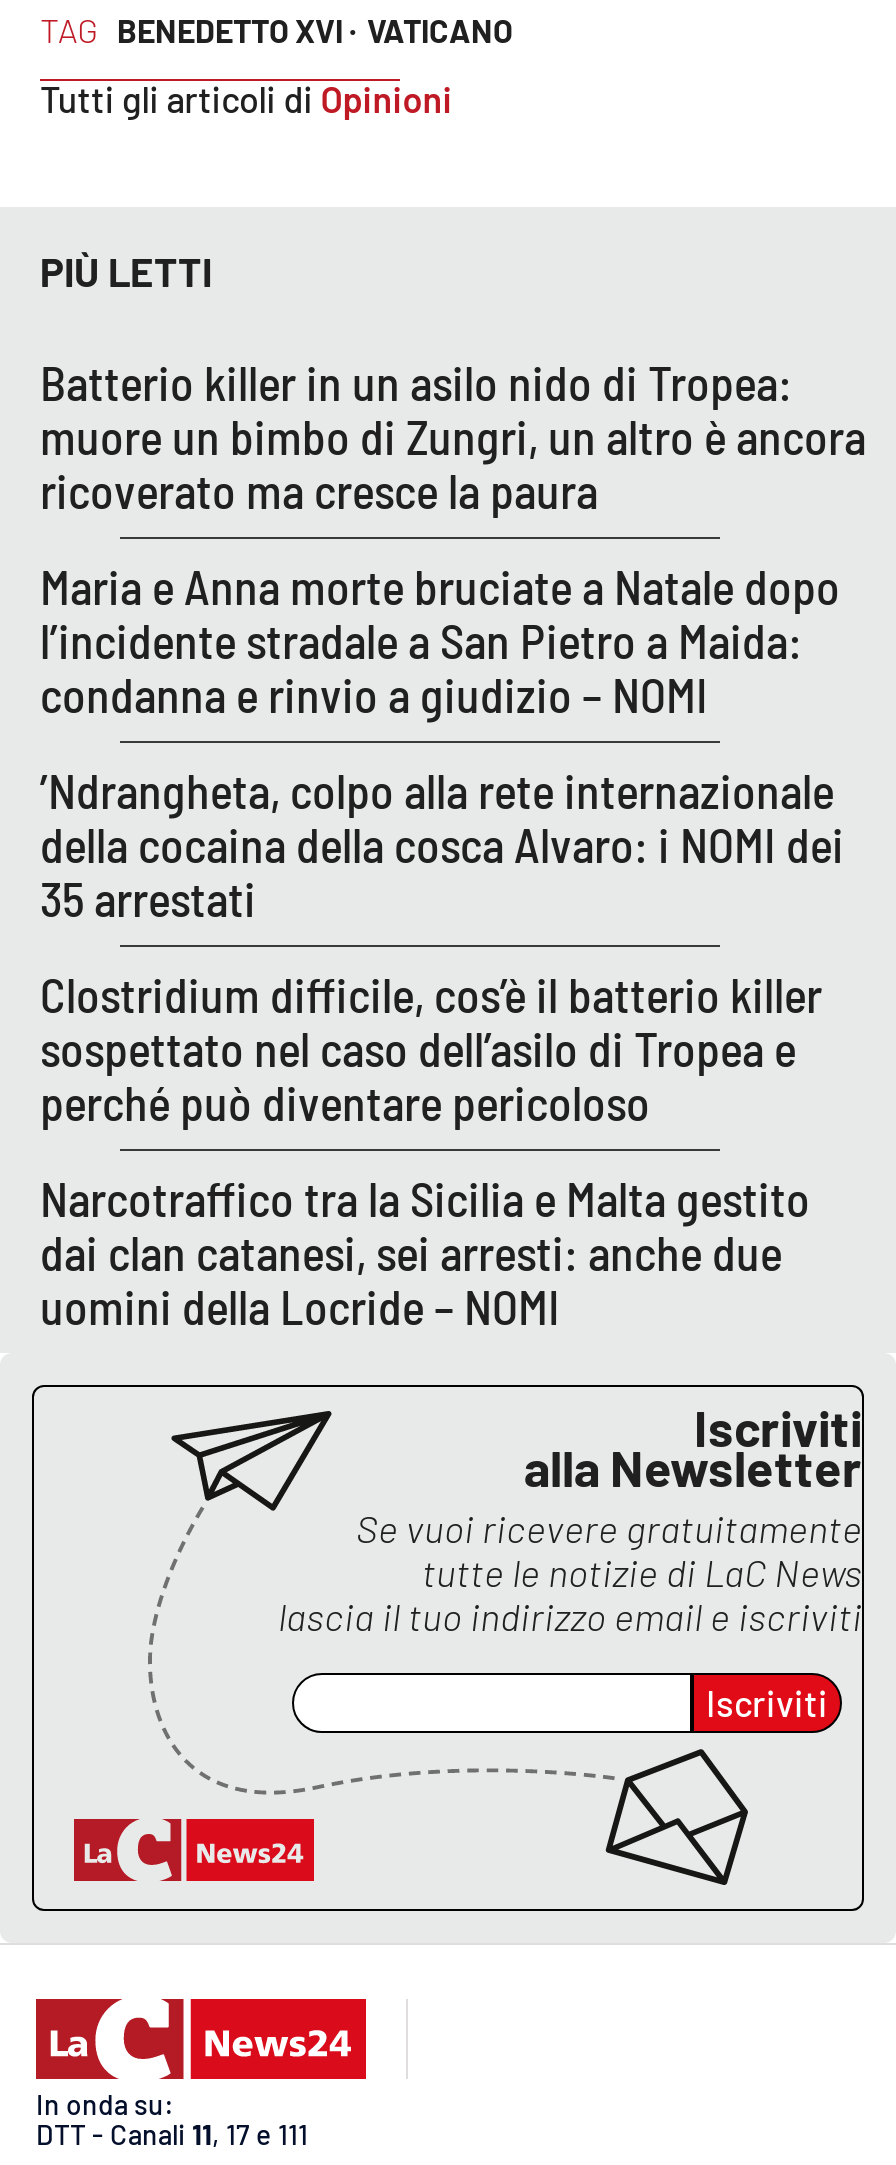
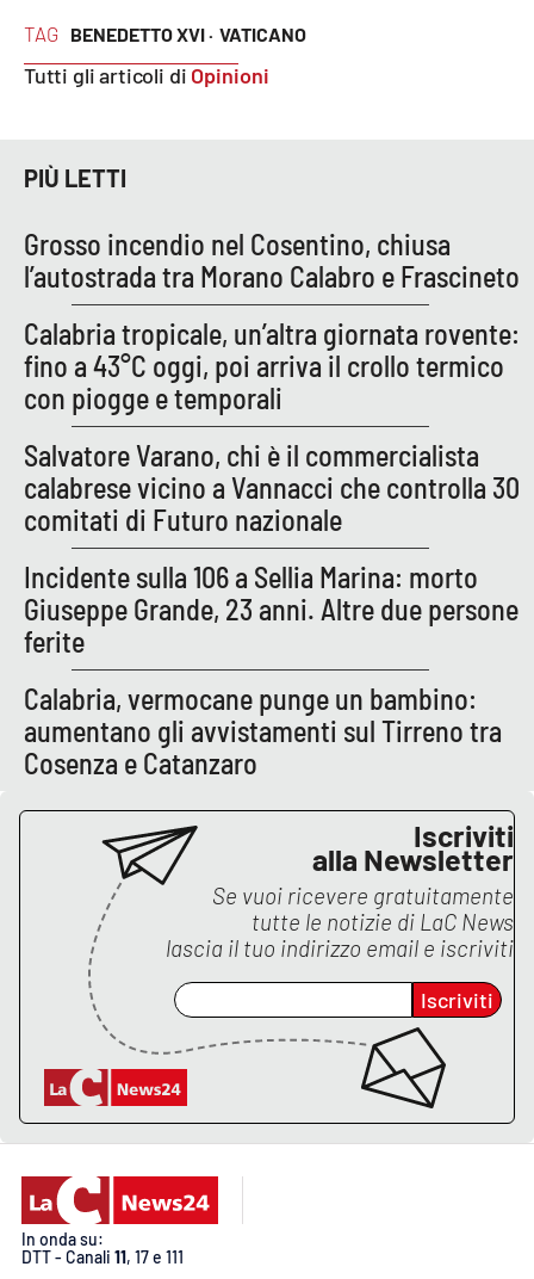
- Batterio killer in un asilo nido di Tropea:
- muore un bimbo di Zungri, un altro è ancora
- ricoverato ma cresce la paura
+ Grosso incendio nel Cosentino, chiusa
+ l’autostrada tra Morano Calabro e Frascineto

- Maria e Anna morte bruciate a Natale dopo
- l’incidente stradale a San Pietro a Maida:
- condanna e rinvio a giudizio – NOMI
+ Calabria tropicale, un’altra giornata rovente:
+ fino a 43°C oggi, poi arriva il crollo termico
+ con piogge e temporali

- ’Ndrangheta, colpo alla rete internazionale
- della cocaina della cosca Alvaro: i NOMI dei
- 35 arrestati
+ Salvatore Varano, chi è il commercialista
+ calabrese vicino a Vannacci che controlla 30
+ comitati di Futuro nazionale

- Clostridium difficile, cos’è il batterio killer
- sospettato nel caso dell’asilo di Tropea e
- perché può diventare pericoloso
+ Incidente sulla 106 a Sellia Marina: morto
+ Giuseppe Grande, 23 anni. Altre due persone
+ ferite

- Narcotraffico tra la Sicilia e Malta gestito
- dai clan catanesi, sei arresti: anche due
- uomini della Locride – NOMI
+ Calabria, vermocane punge un bambino:
+ aumentano gli avvistamenti sul Tirreno tra
+ Cosenza e Catanzaro
